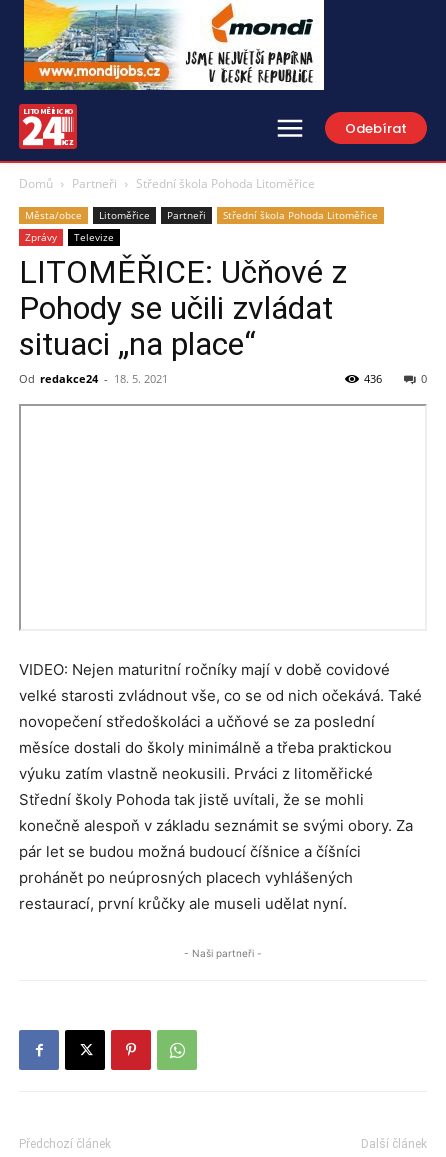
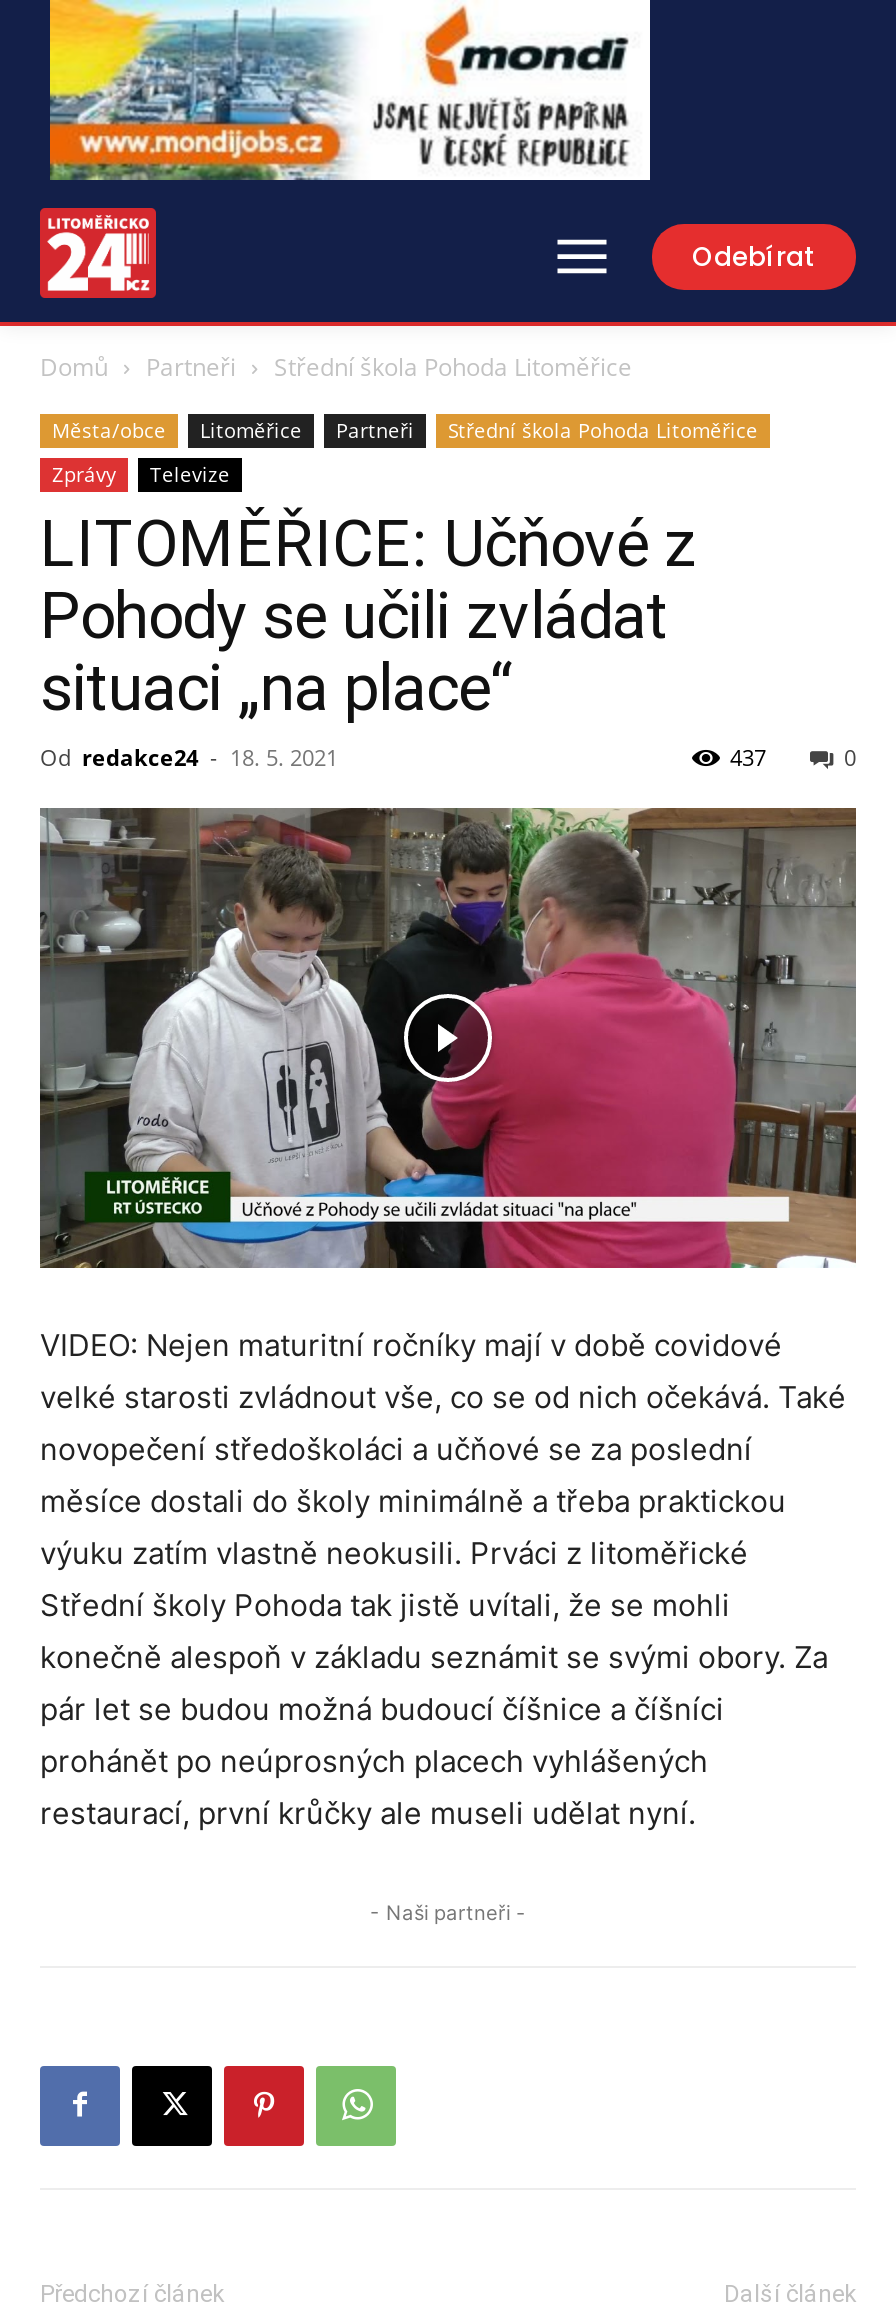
- 436
+ 437

+ [image]
